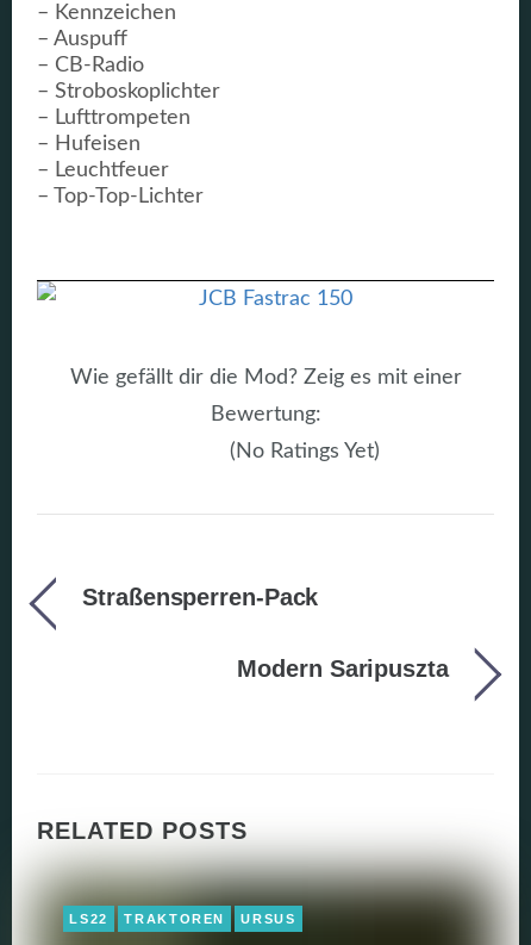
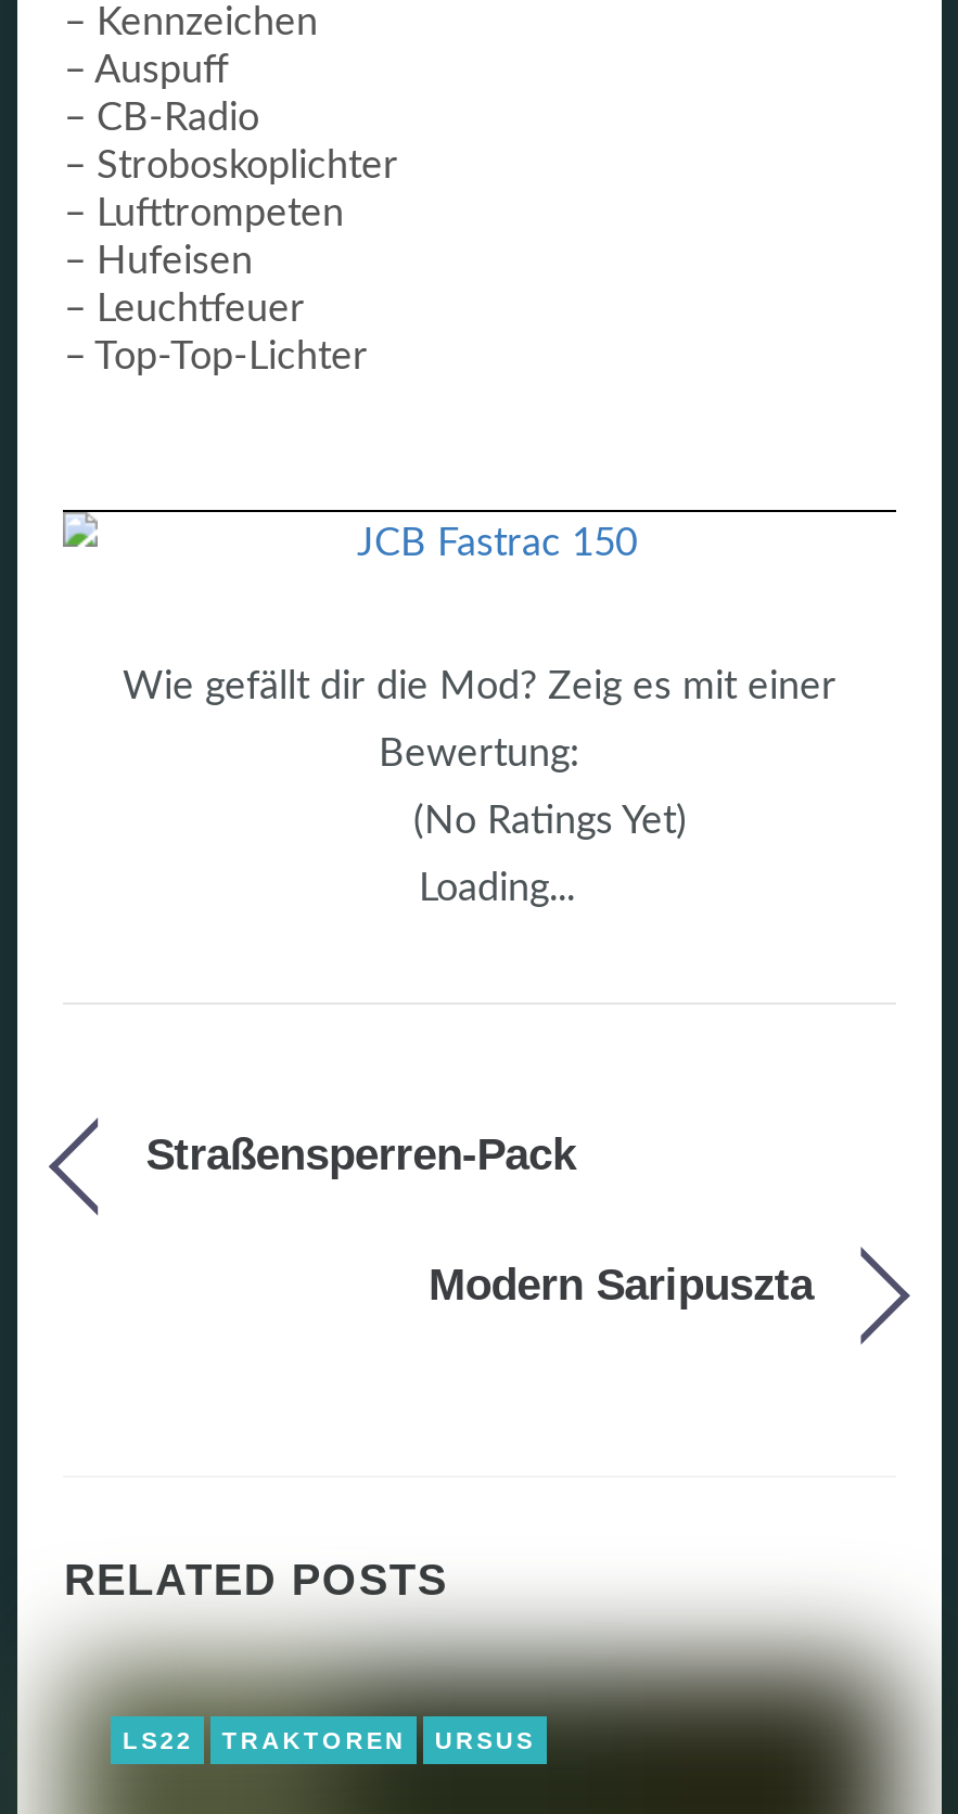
+ Loading...
